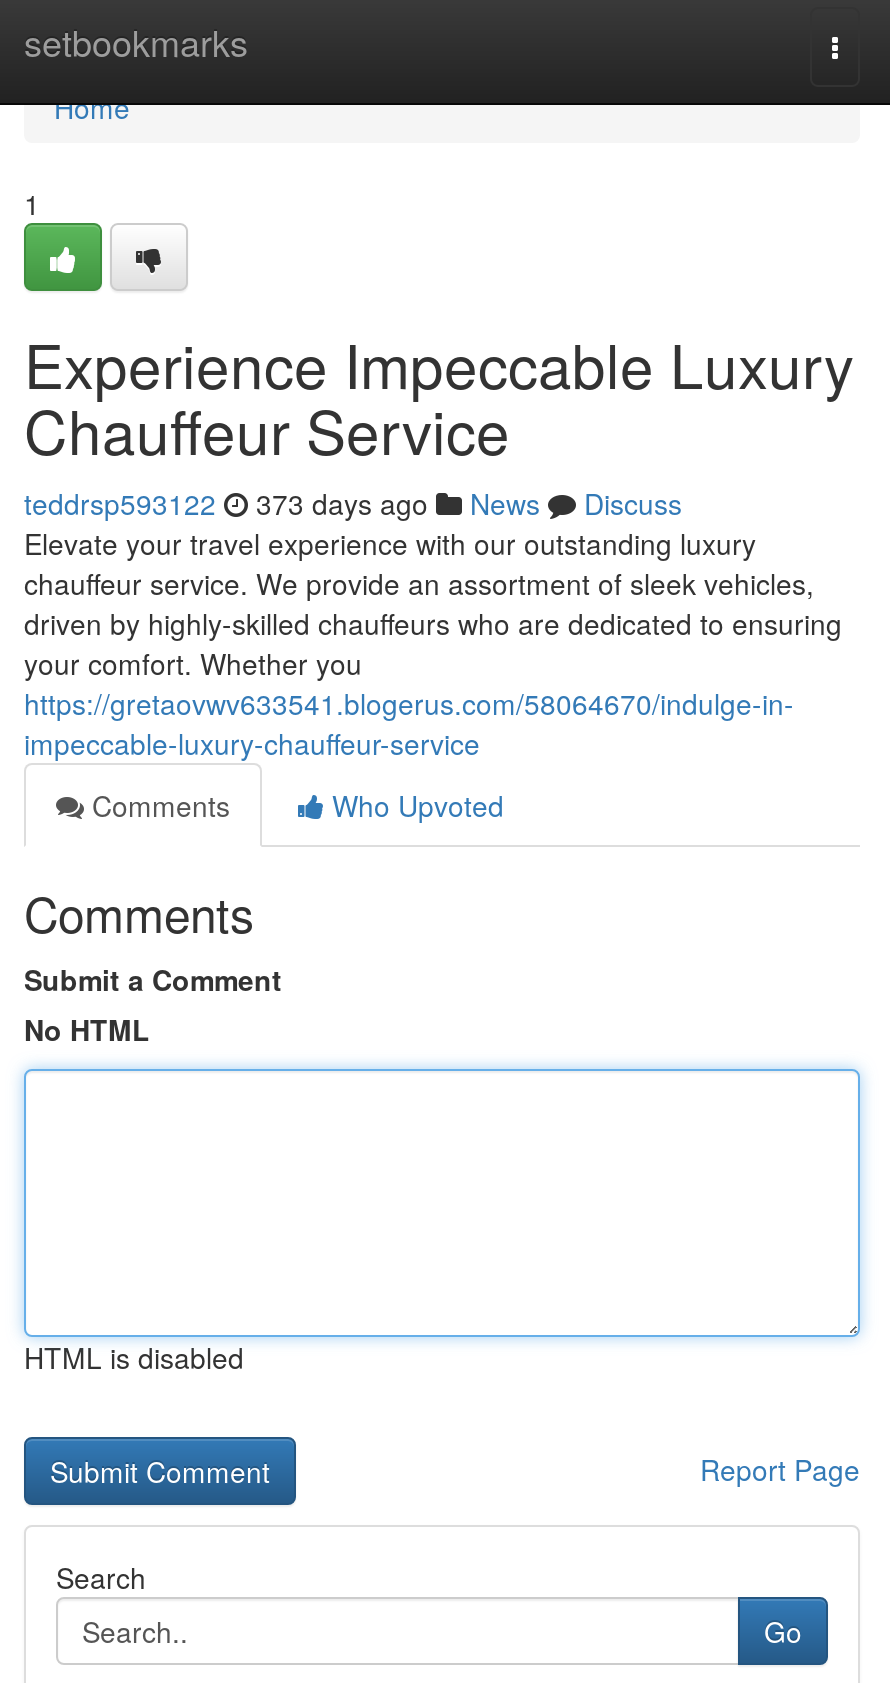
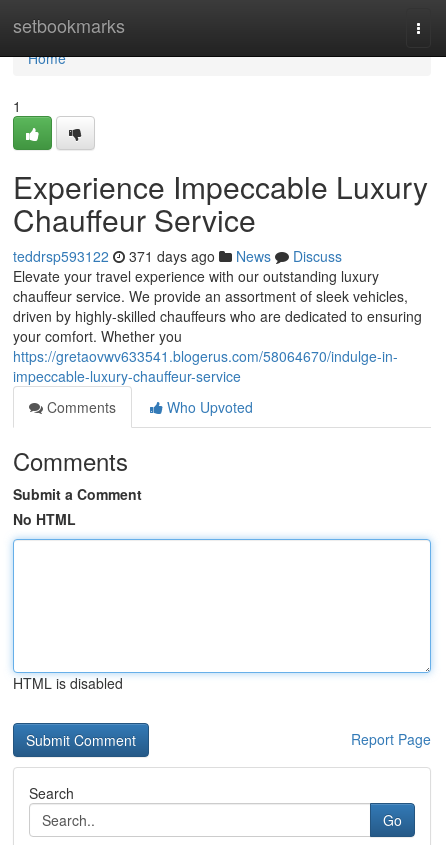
- teddrsp593122 373 days ago News Discuss
+ teddrsp593122 371 days ago News Discuss
